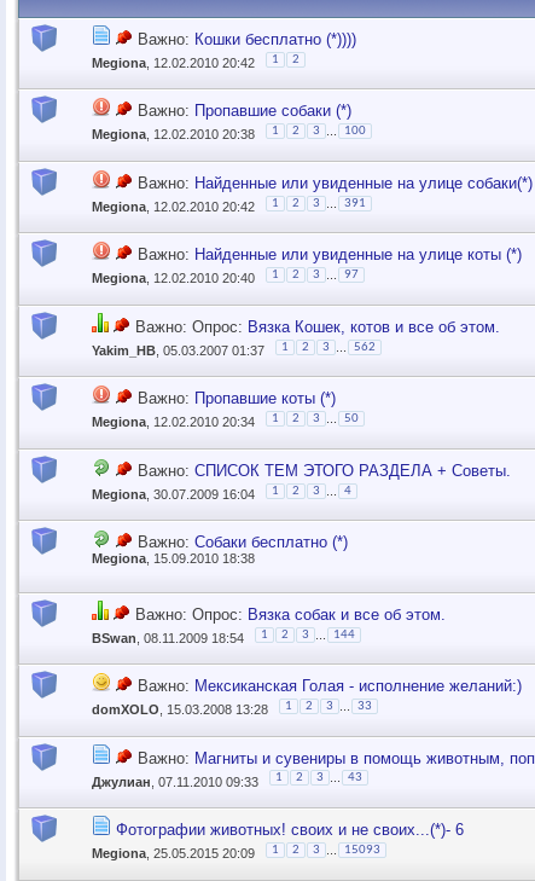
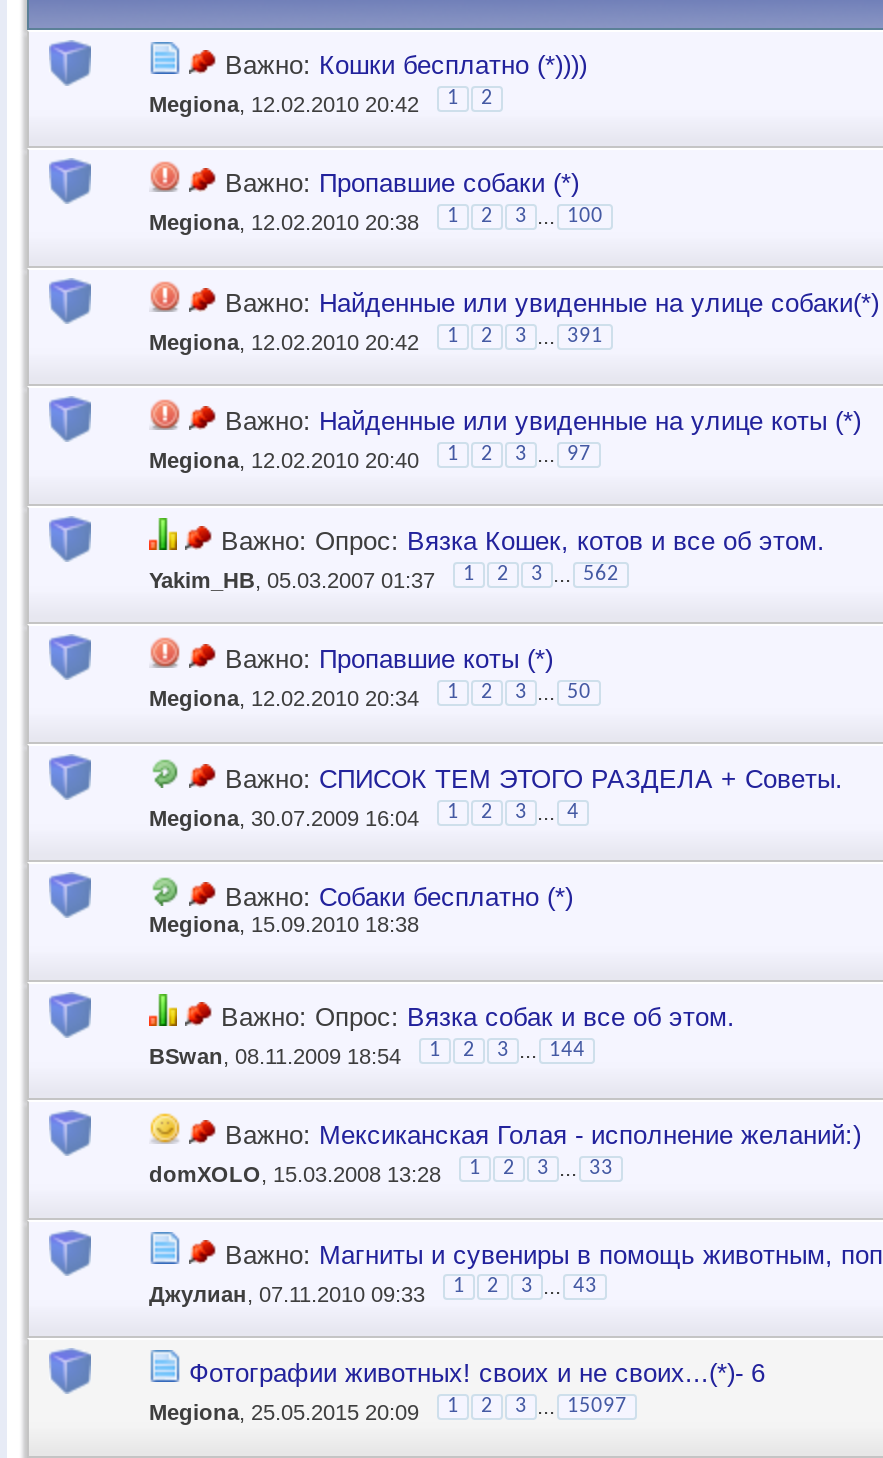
- Megiona, 25.05.2015 20:09 1 2 3 ... 15093
+ Megiona, 25.05.2015 20:09 1 2 3 ... 15097
